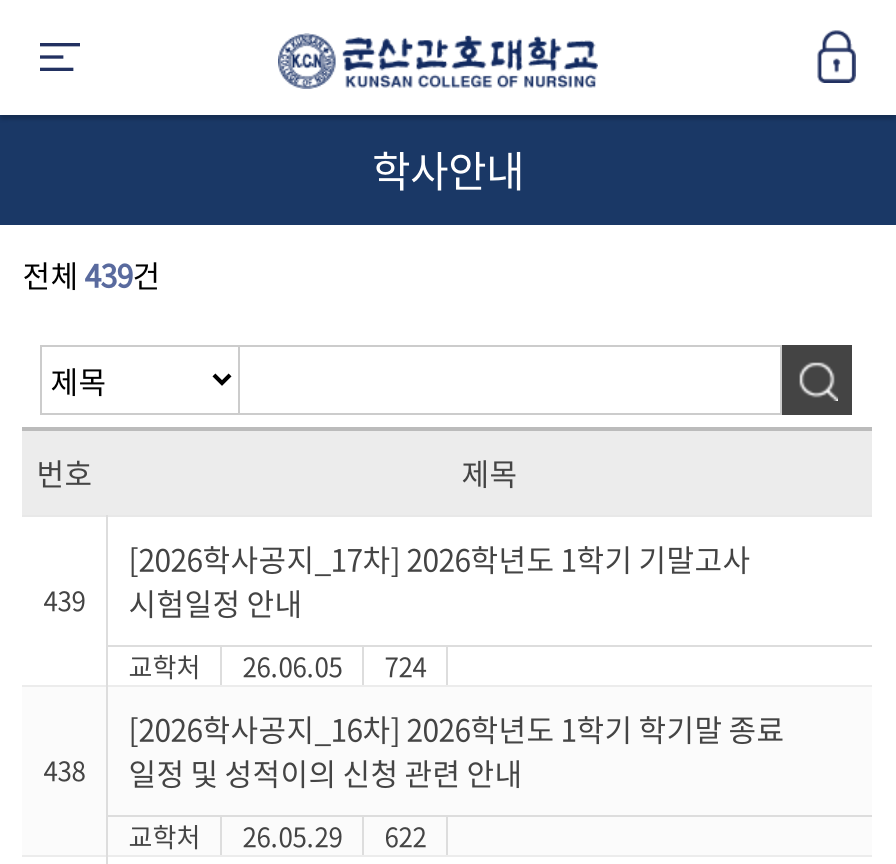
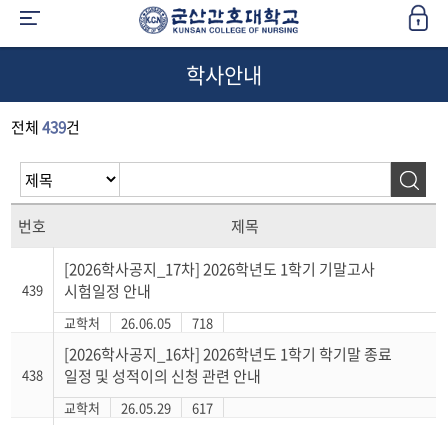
- 교학처 26.06.05 724
+ 교학처 26.06.05 718

- 교학처 26.05.29 622
+ 교학처 26.05.29 617
